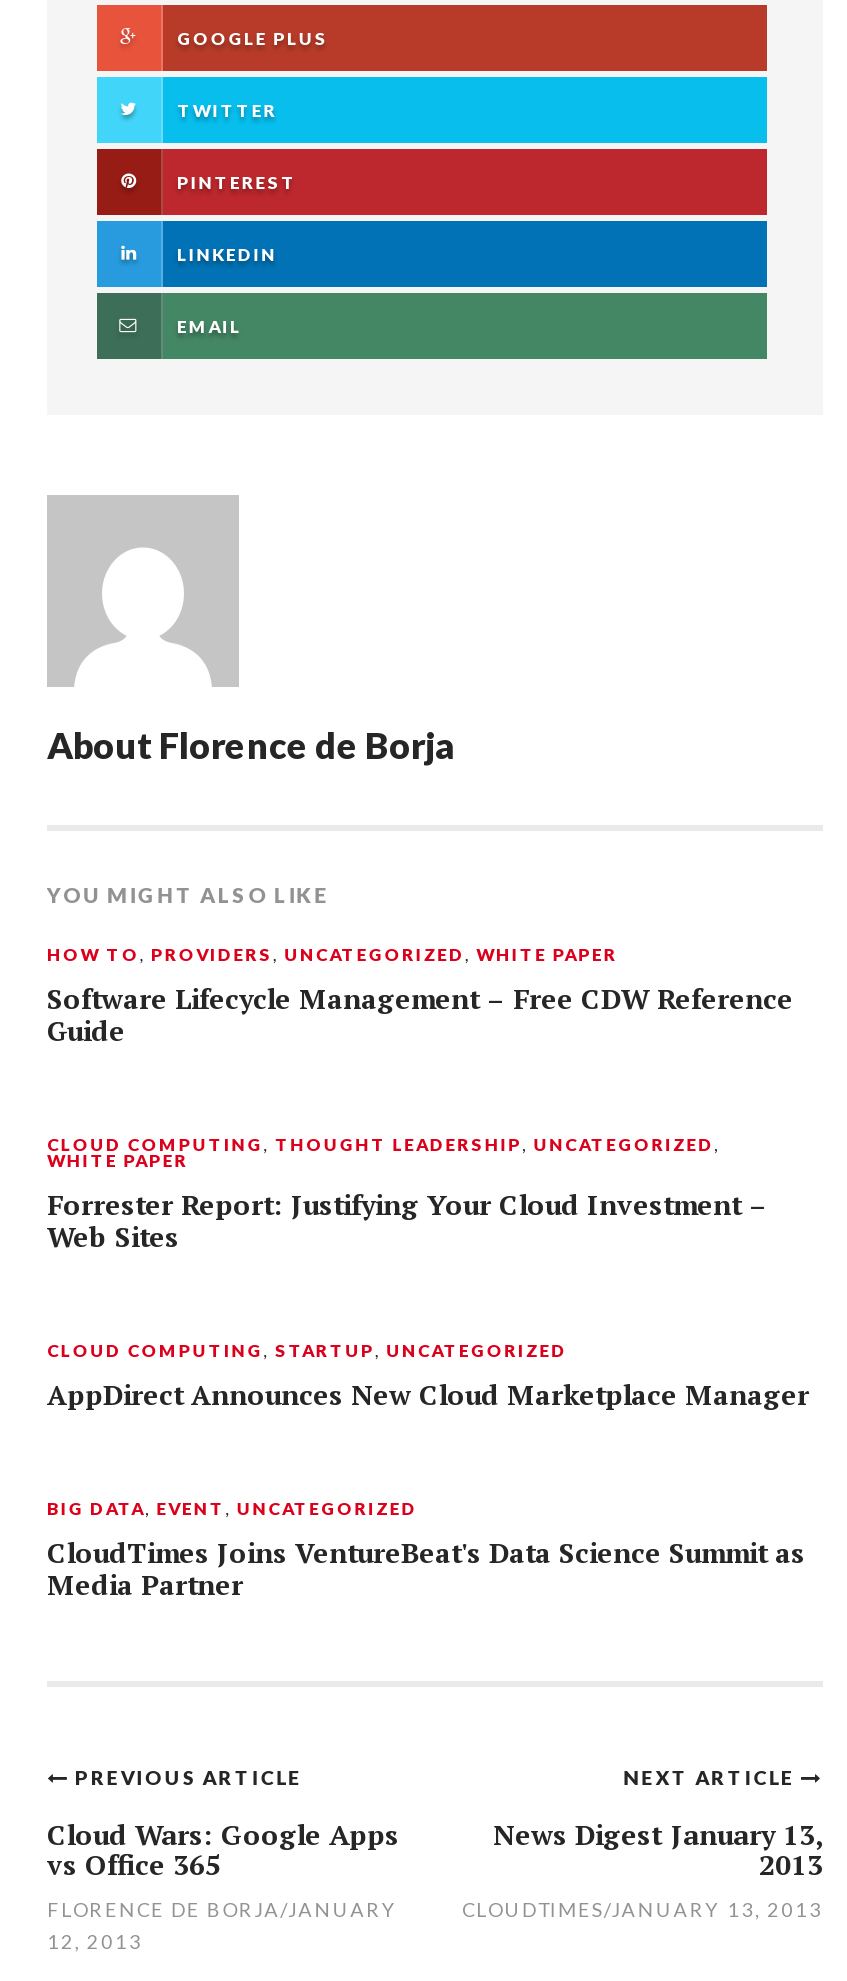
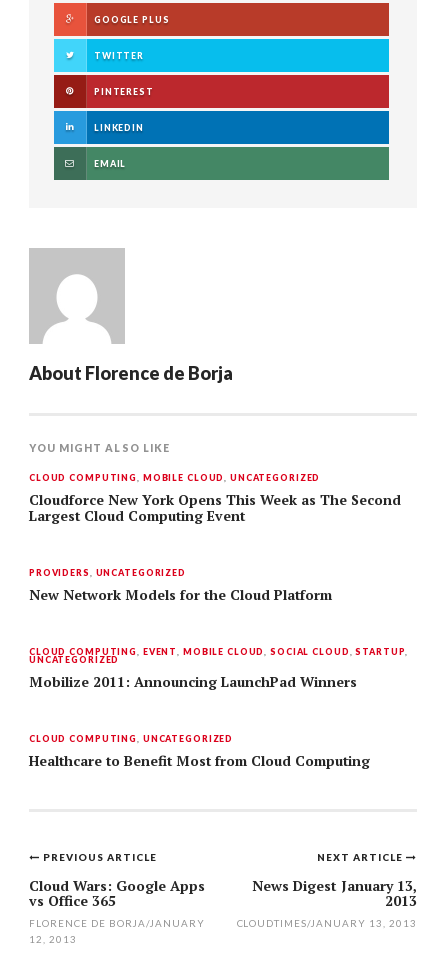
- HOW TO, PROVIDERS, UNCATEGORIZED, WHITE PAPER
- Software Lifecycle Management – Free CDW Reference
- Guide
+ CLOUD COMPUTING, MOBILE CLOUD, UNCATEGORIZED
+ Cloudforce New York Opens This Week as The Second
+ Largest Cloud Computing Event

- CLOUD COMPUTING, THOUGHT LEADERSHIP, UNCATEGORIZED,
- WHITE PAPER
- Forrester Report: Justifying Your Cloud Investment –
- Web Sites
+ PROVIDERS, UNCATEGORIZED
+ New Network Models for the Cloud Platform

- CLOUD COMPUTING, STARTUP, UNCATEGORIZED
- AppDirect Announces New Cloud Marketplace Manager
+ CLOUD COMPUTING, EVENT, MOBILE CLOUD, SOCIAL CLOUD, STARTUP,
+ UNCATEGORIZED
+ Mobilize 2011: Announcing LaunchPad Winners

- BIG DATA, EVENT, UNCATEGORIZED
- CloudTimes Joins VentureBeat's Data Science Summit as
- Media Partner
+ CLOUD COMPUTING, UNCATEGORIZED
+ Healthcare to Benefit Most from Cloud Computing
